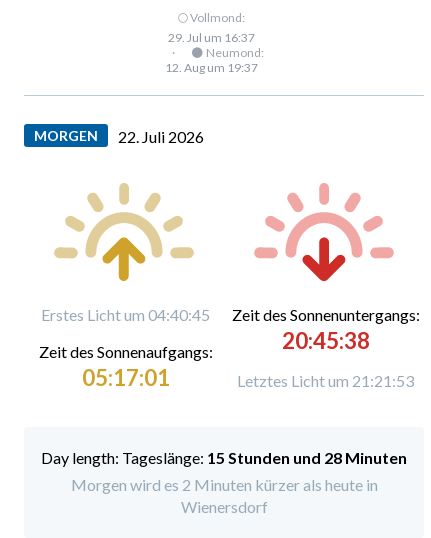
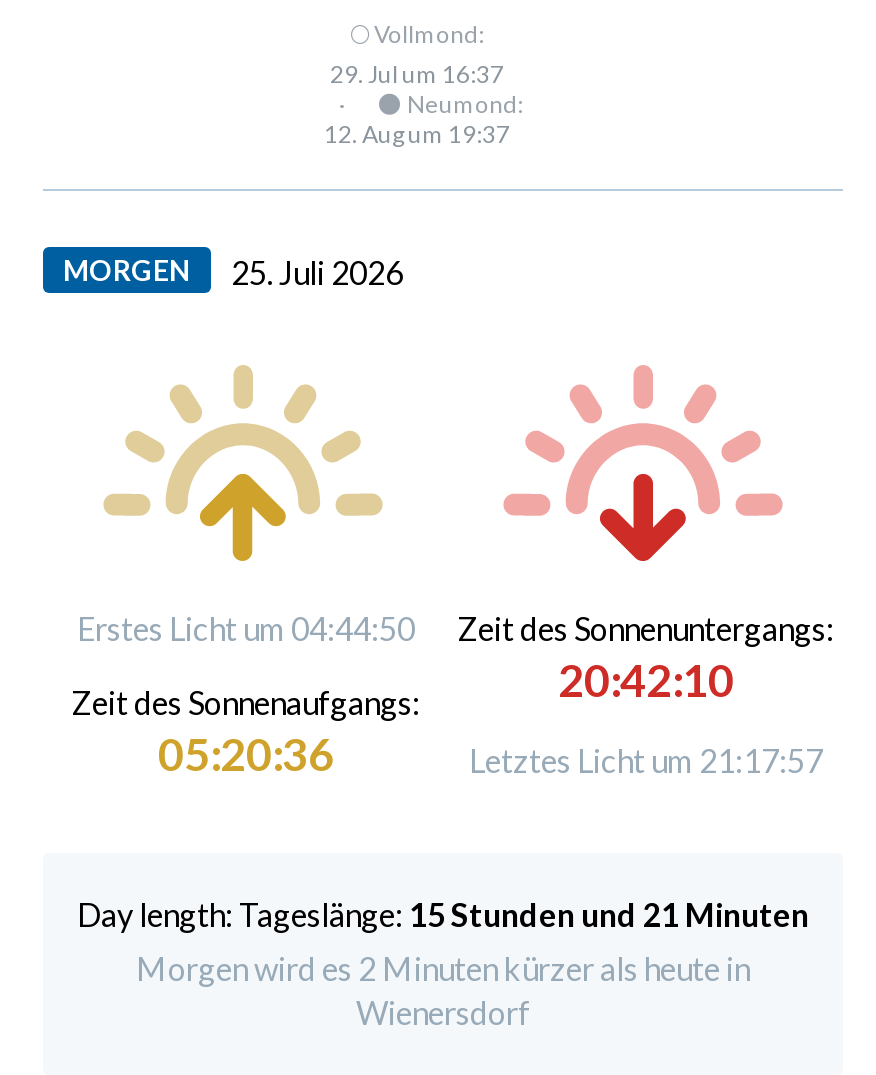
- MORGEN 22. Juli 2026
+ MORGEN 25. Juli 2026

- Erstes Licht um 04:40:45
+ Erstes Licht um 04:44:50

- 20:45:38
+ 20:42:10

- 05:17:01
+ 05:20:36

- Letztes Licht um 21:21:53
+ Letztes Licht um 21:17:57

- Tageslänge: 15 Stunden und 28 Minuten
+ Tageslänge: 15 Stunden und 21 Minuten
